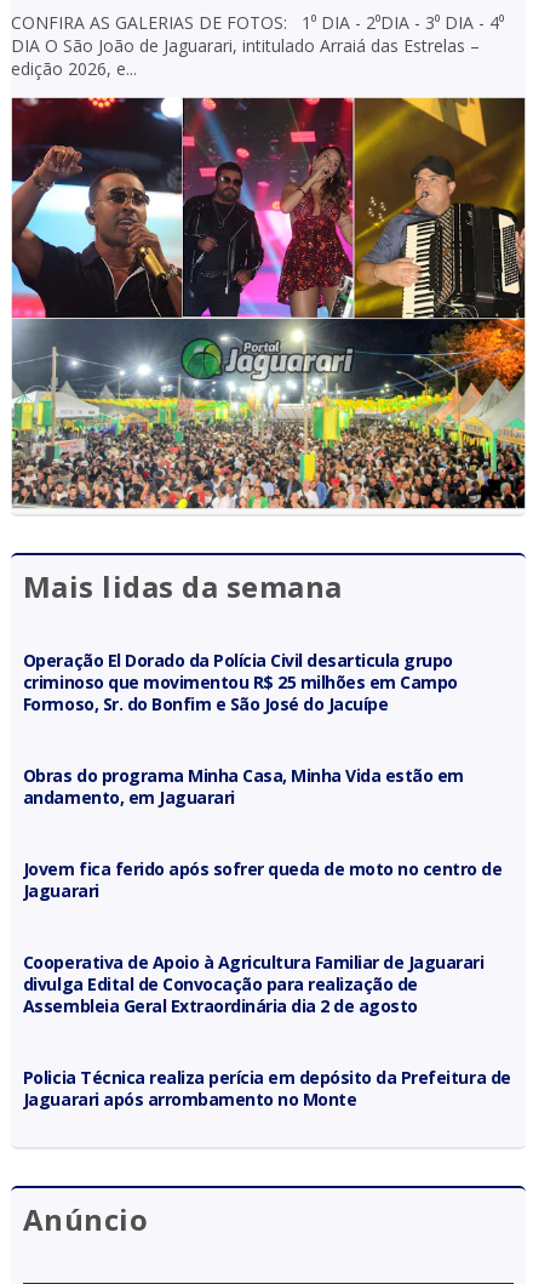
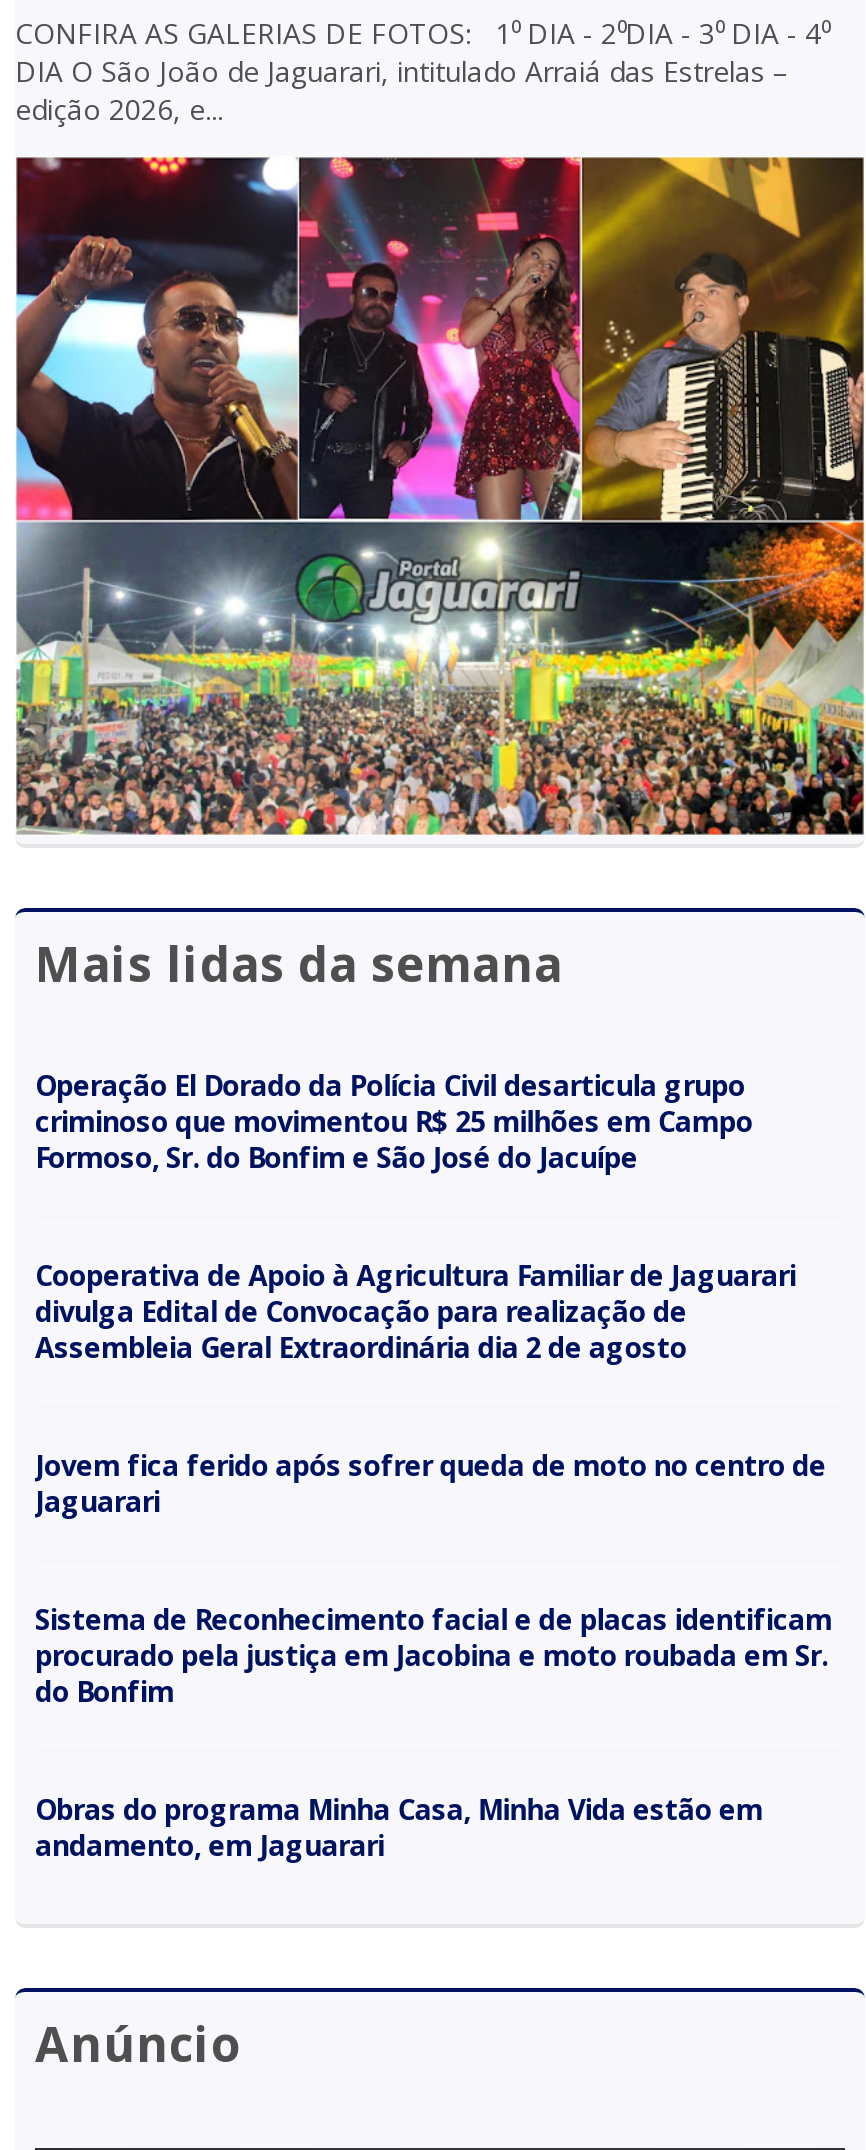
moved down: Obras do programa Minha Casa, Minha Vida estão em | andamento, em Jaguarari | Jovem fica ferido após sofrer queda de moto no centro de | Jaguarari

moved up: Cooperativa de Apoio à Agricultura Familiar de Jaguarari | divulga Edital de Convocação para realização de | Assembleia Geral Extraordinária dia 2 de agosto

- Policia Técnica realiza perícia em depósito da Prefeitura de
- Jaguarari após arrombamento no Monte
+ Sistema de Reconhecimento facial e de placas identificam
+ procurado pela justiça em Jacobina e moto roubada em Sr.
+ do Bonfim
